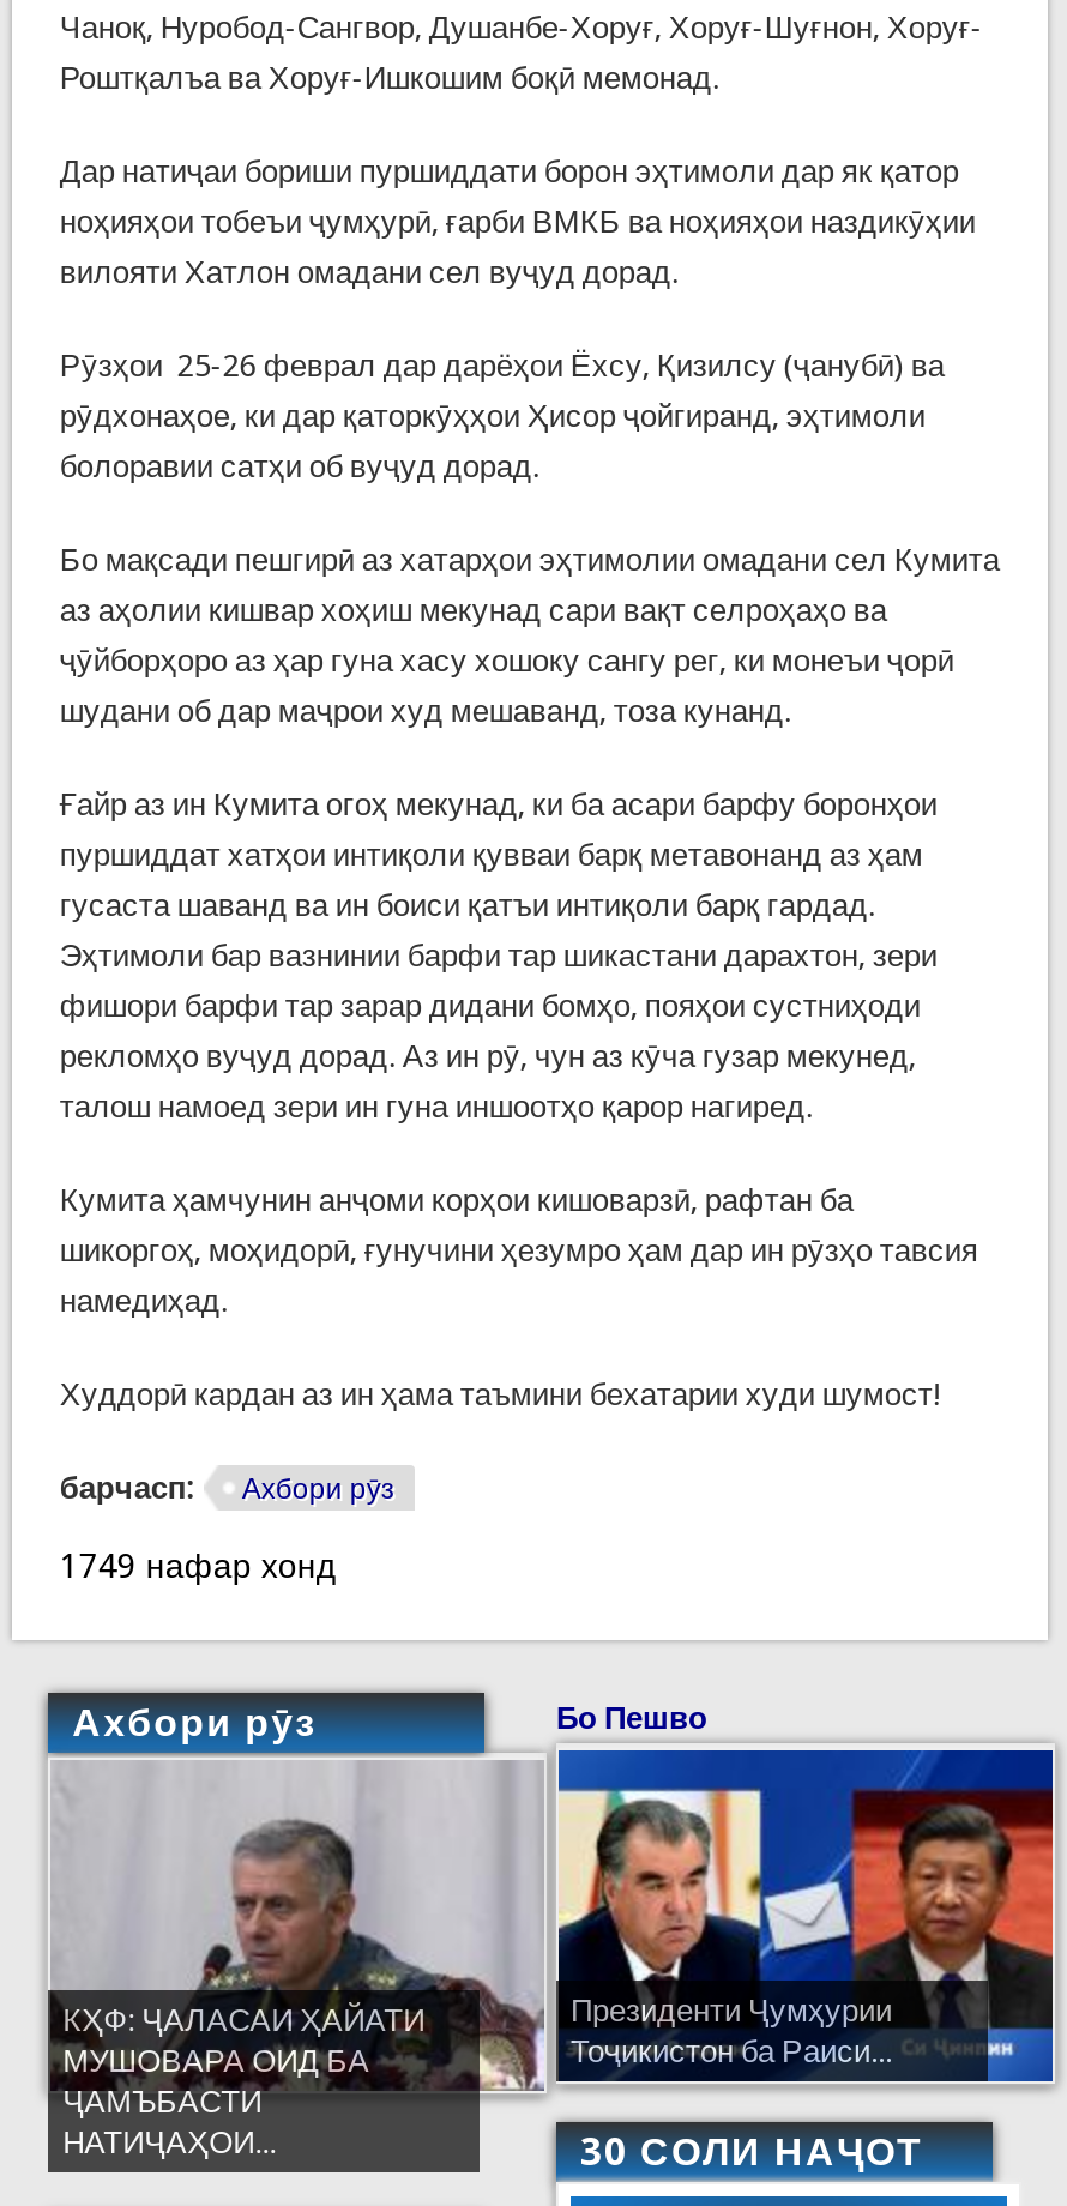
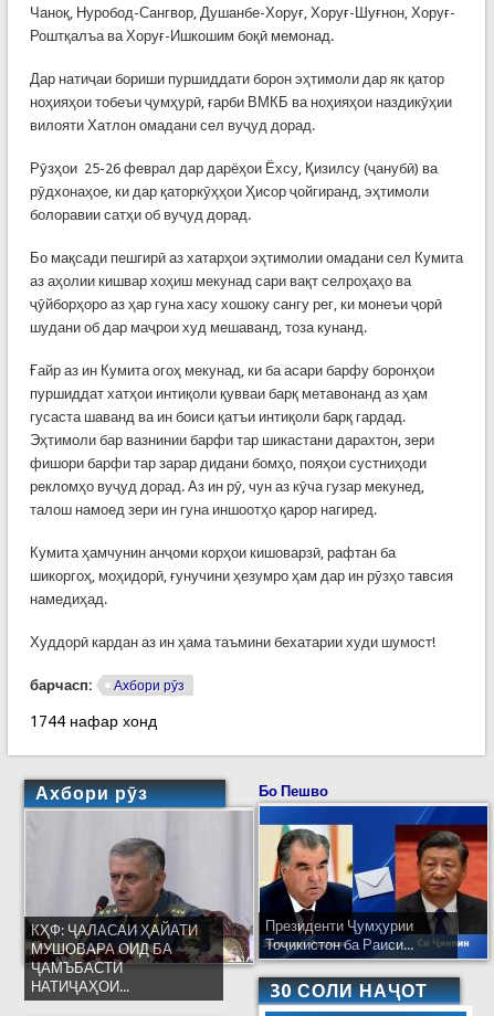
- 1749 нафар хонд
+ 1744 нафар хонд
